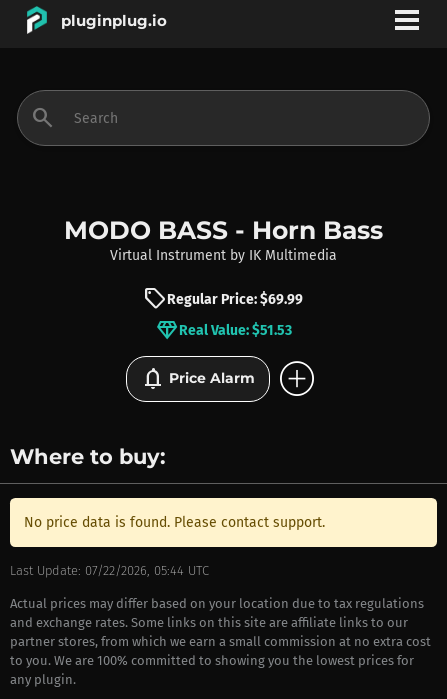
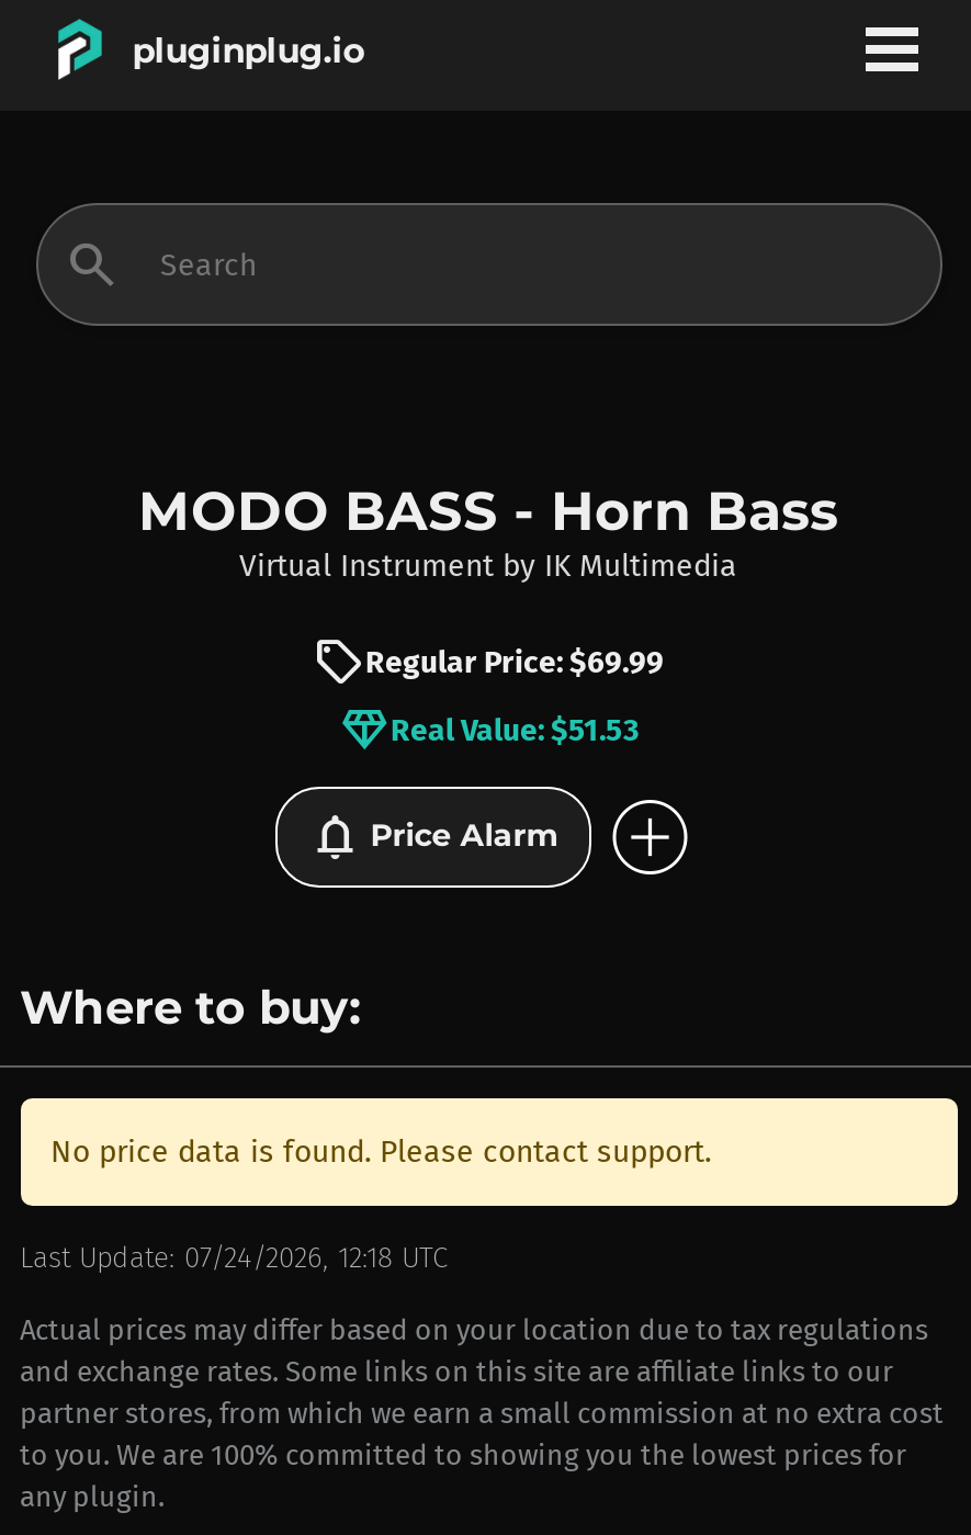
- Last Update: 07/22/2026, 05:44 UTC
+ Last Update: 07/24/2026, 12:18 UTC
